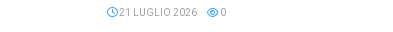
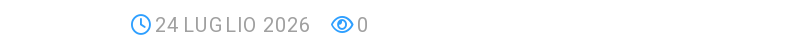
- 21 LUGLIO 2026 0
+ 24 LUGLIO 2026 0
